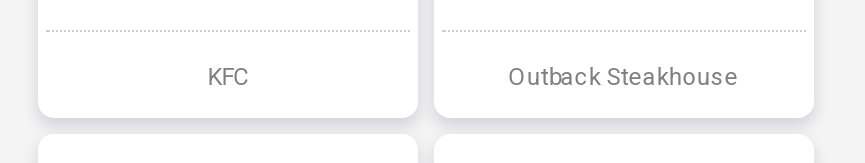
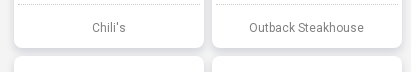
- KFC
+ Chili's
